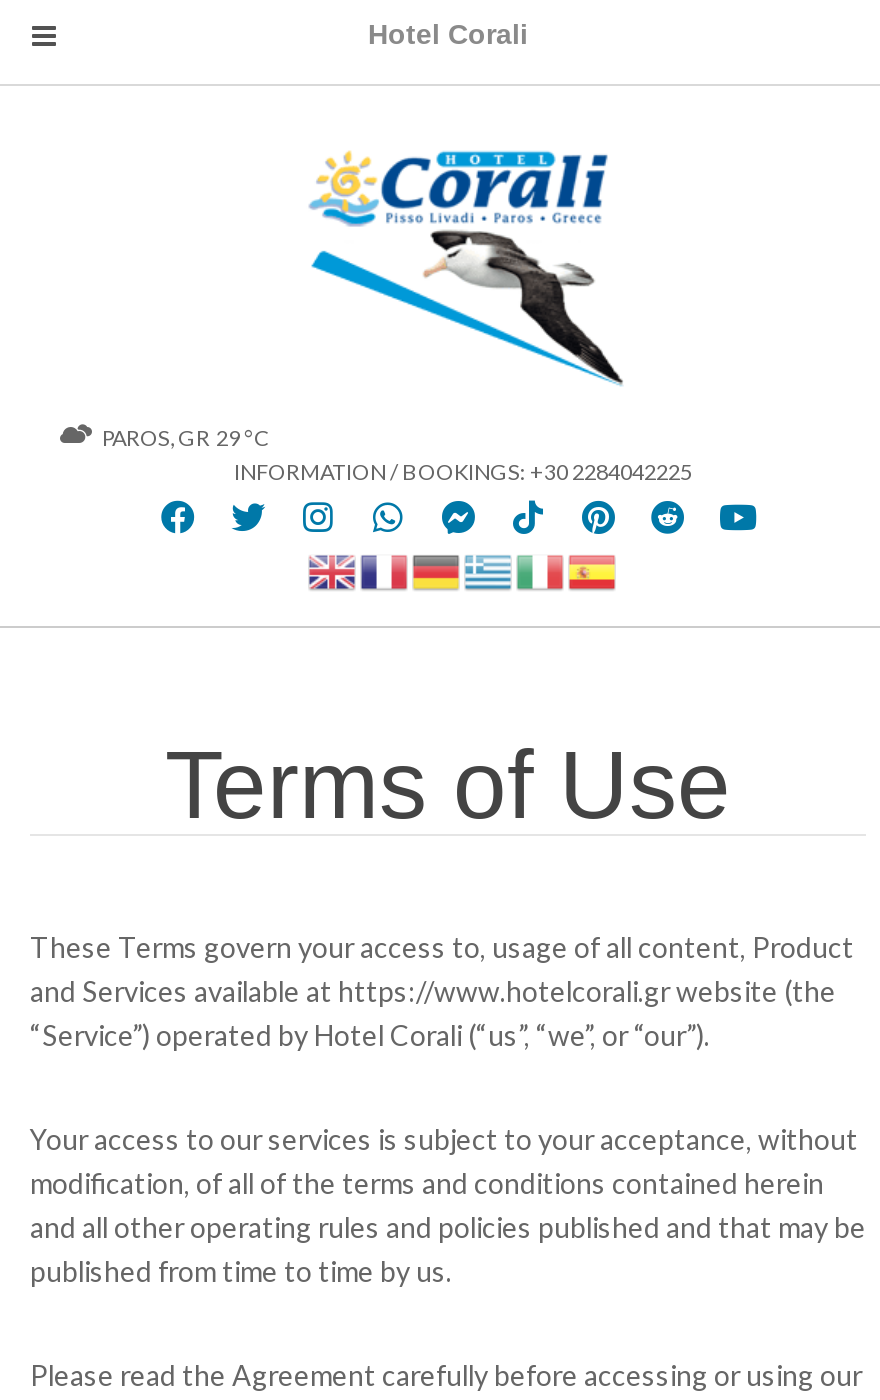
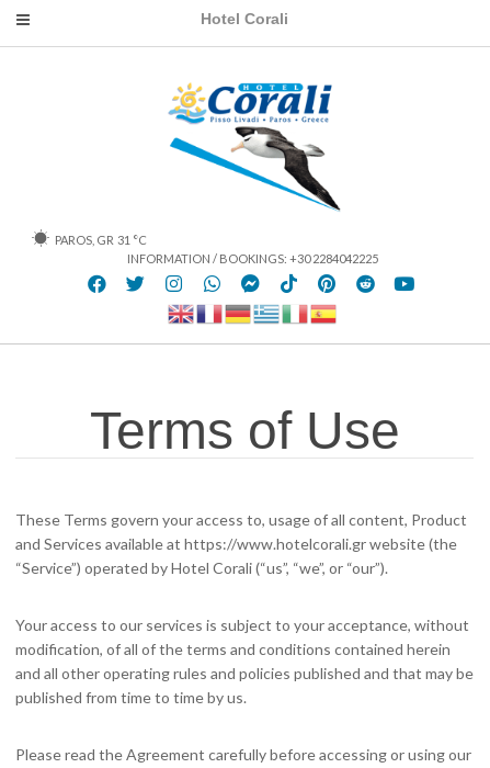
- PAROS, GR 29 °C
+ PAROS, GR 31 °C
